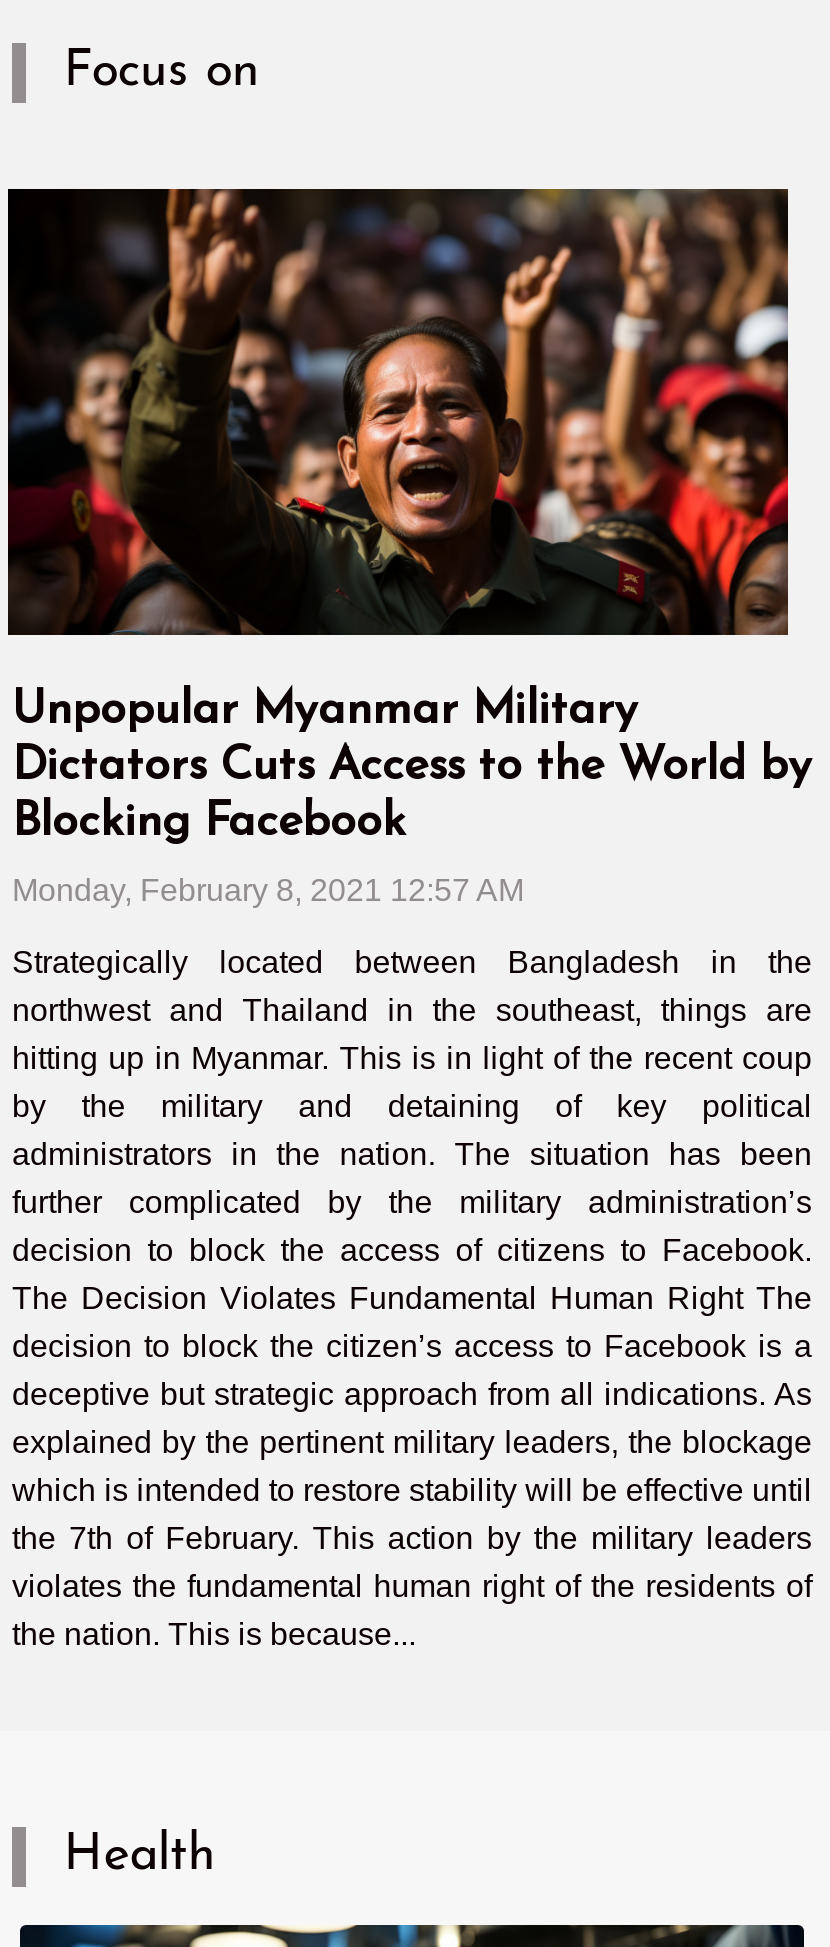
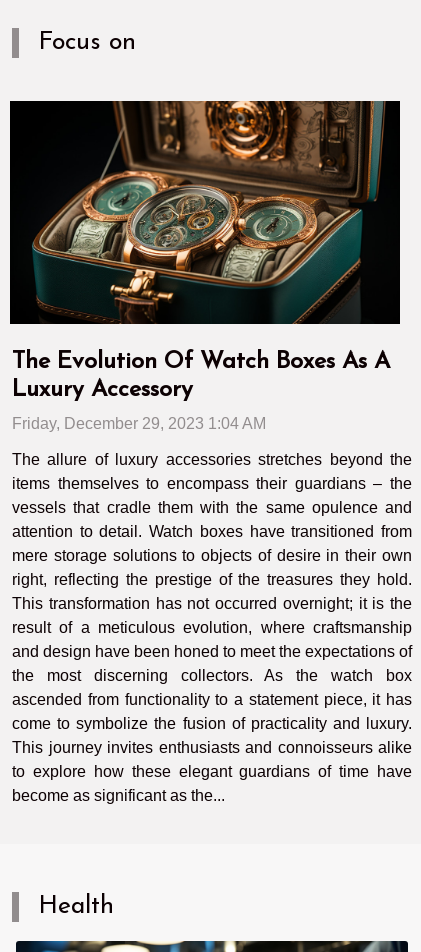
- [image]
- Unpopular Myanmar Military
- Dictators Cuts Access to the World by
- Blocking Facebook
+ [image]
+ The Evolution Of Watch Boxes As A
+ Luxury Accessory

- Monday, February 8, 2021 12:57 AM
+ Friday, December 29, 2023 1:04 AM

- Strategically located between Bangladesh in the
- northwest and Thailand in the southeast, things are
- hitting up in Myanmar. This is in light of the recent coup
- by the military and detaining of key political
- administrators in the nation. The situation has been
- further complicated by the military administration’s
- decision to block the access of citizens to Facebook.
- The Decision Violates Fundamental Human Right The
- decision to block the citizen’s access to Facebook is a
- deceptive but strategic approach from all indications. As
- explained by the pertinent military leaders, the blockage
- which is intended to restore stability will be effective until
- the 7th of February. This action by the military leaders
- violates the fundamental human right of the residents of
- the nation. This is because...
+ The allure of luxury accessories stretches beyond the
+ items themselves to encompass their guardians – the
+ vessels that cradle them with the same opulence and
+ attention to detail. Watch boxes have transitioned from
+ mere storage solutions to objects of desire in their own
+ right, reflecting the prestige of the treasures they hold.
+ This transformation has not occurred overnight; it is the
+ result of a meticulous evolution, where craftsmanship
+ and design have been honed to meet the expectations of
+ the most discerning collectors. As the watch box
+ ascended from functionality to a statement piece, it has
+ come to symbolize the fusion of practicality and luxury.
+ This journey invites enthusiasts and connoisseurs alike
+ to explore how these elegant guardians of time have
+ become as significant as the...
